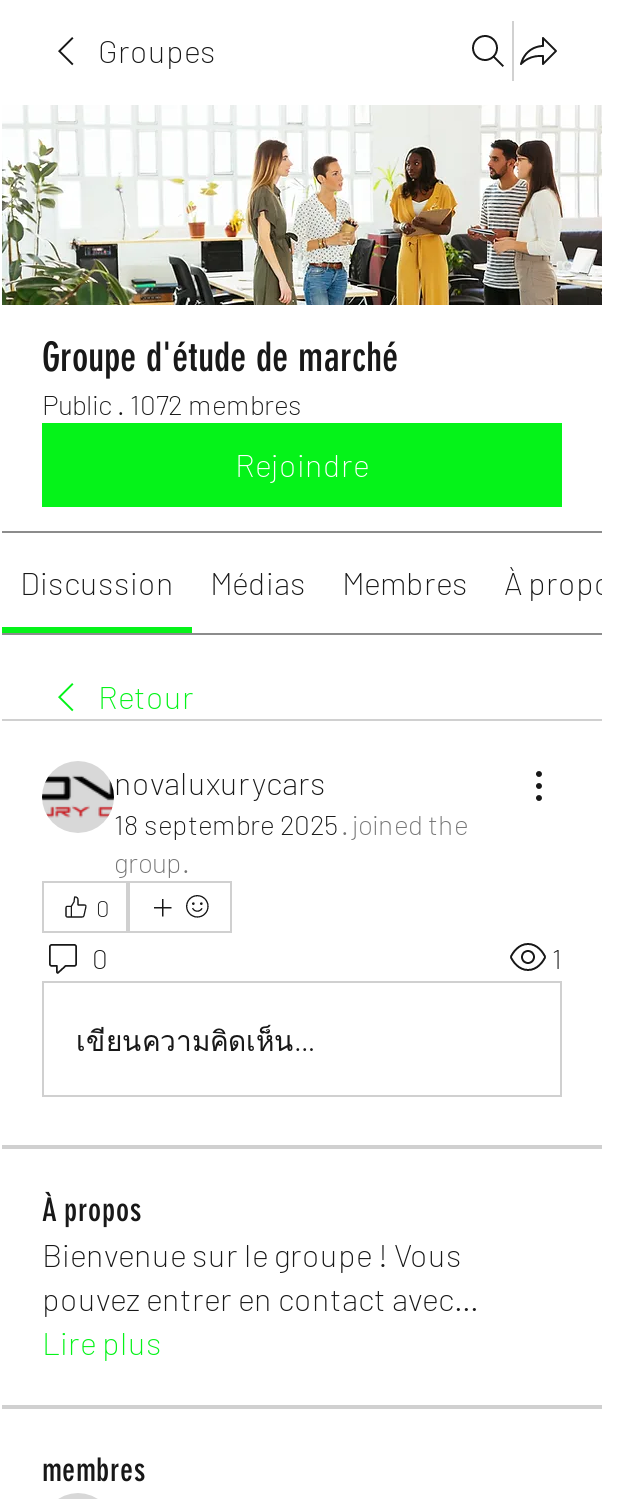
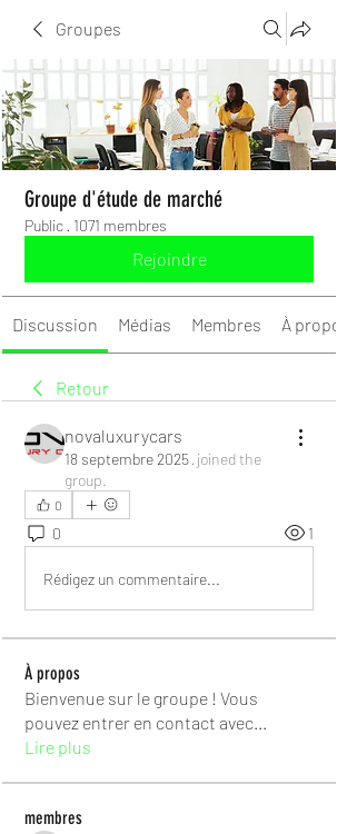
- Public 1072 membres
+ Public 1071 membres

- เขียนความคิดเห็น…
+ Rédigez un commentaire...
